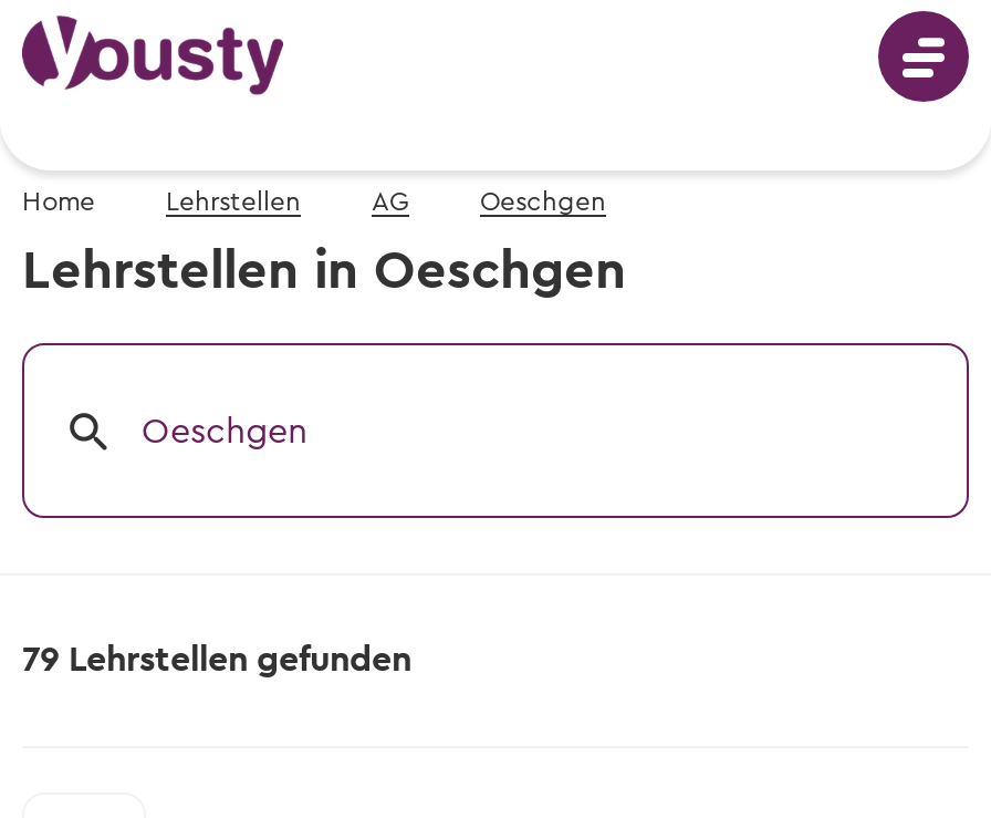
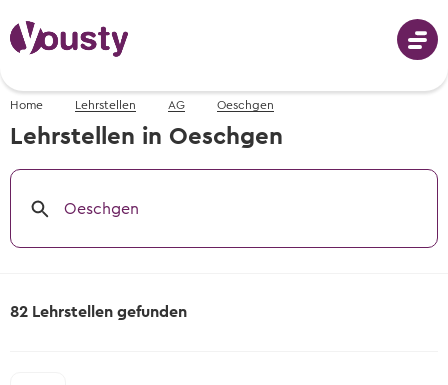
- 79 Lehrstellen gefunden
+ 82 Lehrstellen gefunden
